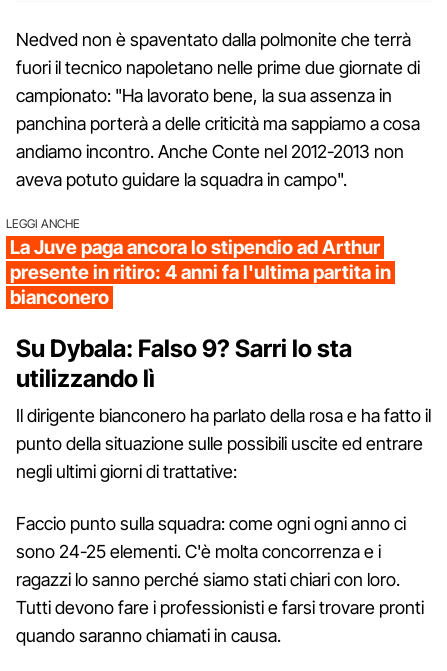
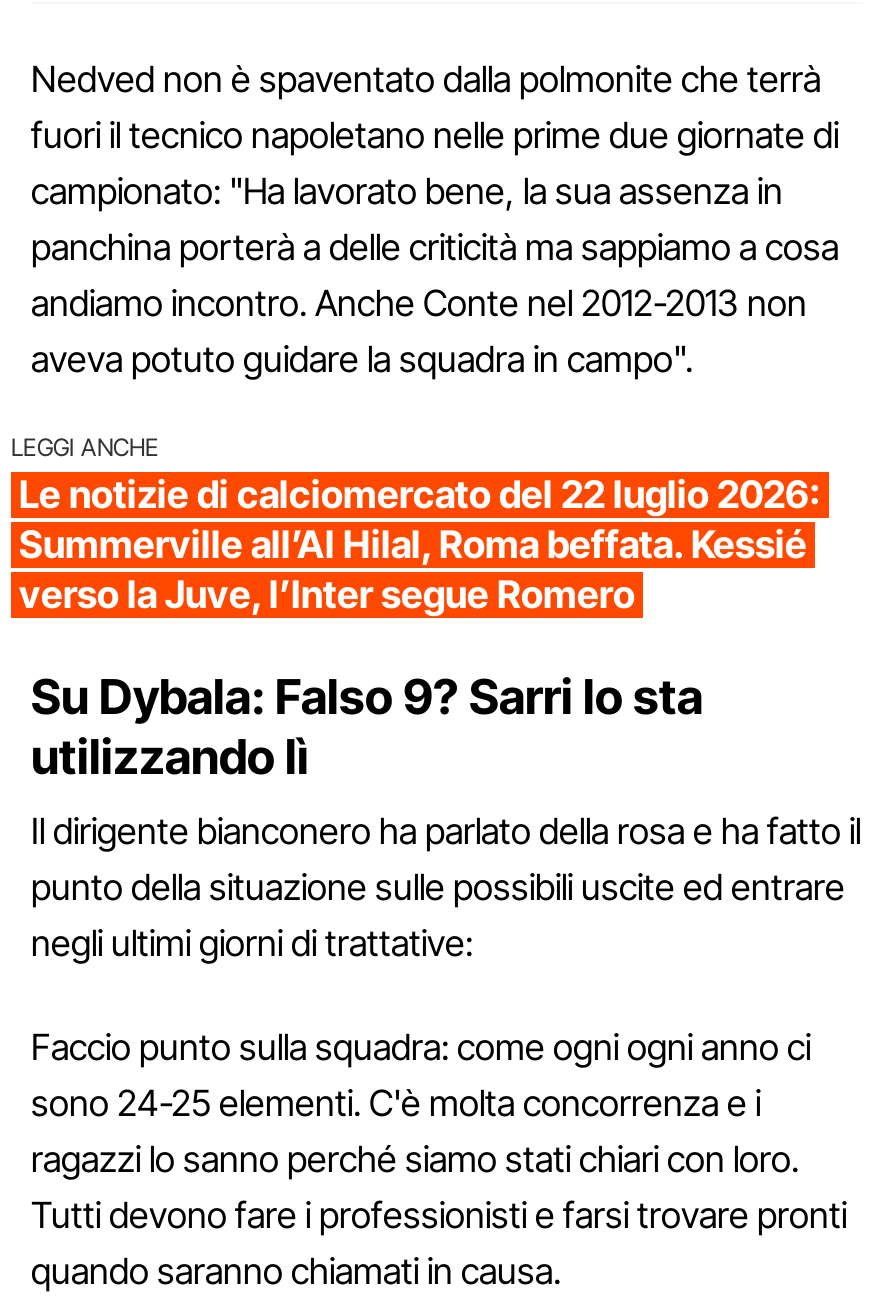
- La Juve paga ancora lo stipendio ad Arthur
- presente in ritiro: 4 anni fa l'ultima partita in
- bianconero
+ Le notizie di calciomercato del 22 luglio 2026:
+ Summerville all’Al Hilal, Roma beffata. Kessié
+ verso la Juve, l’Inter segue Romero
